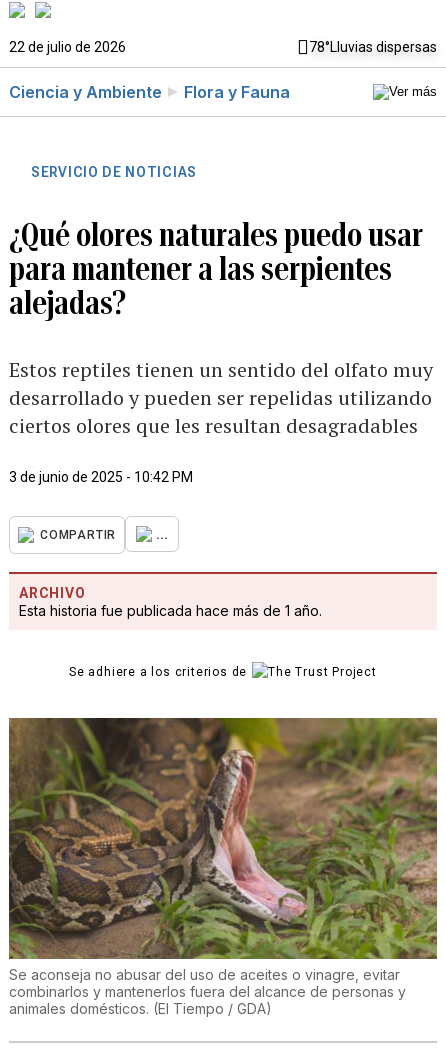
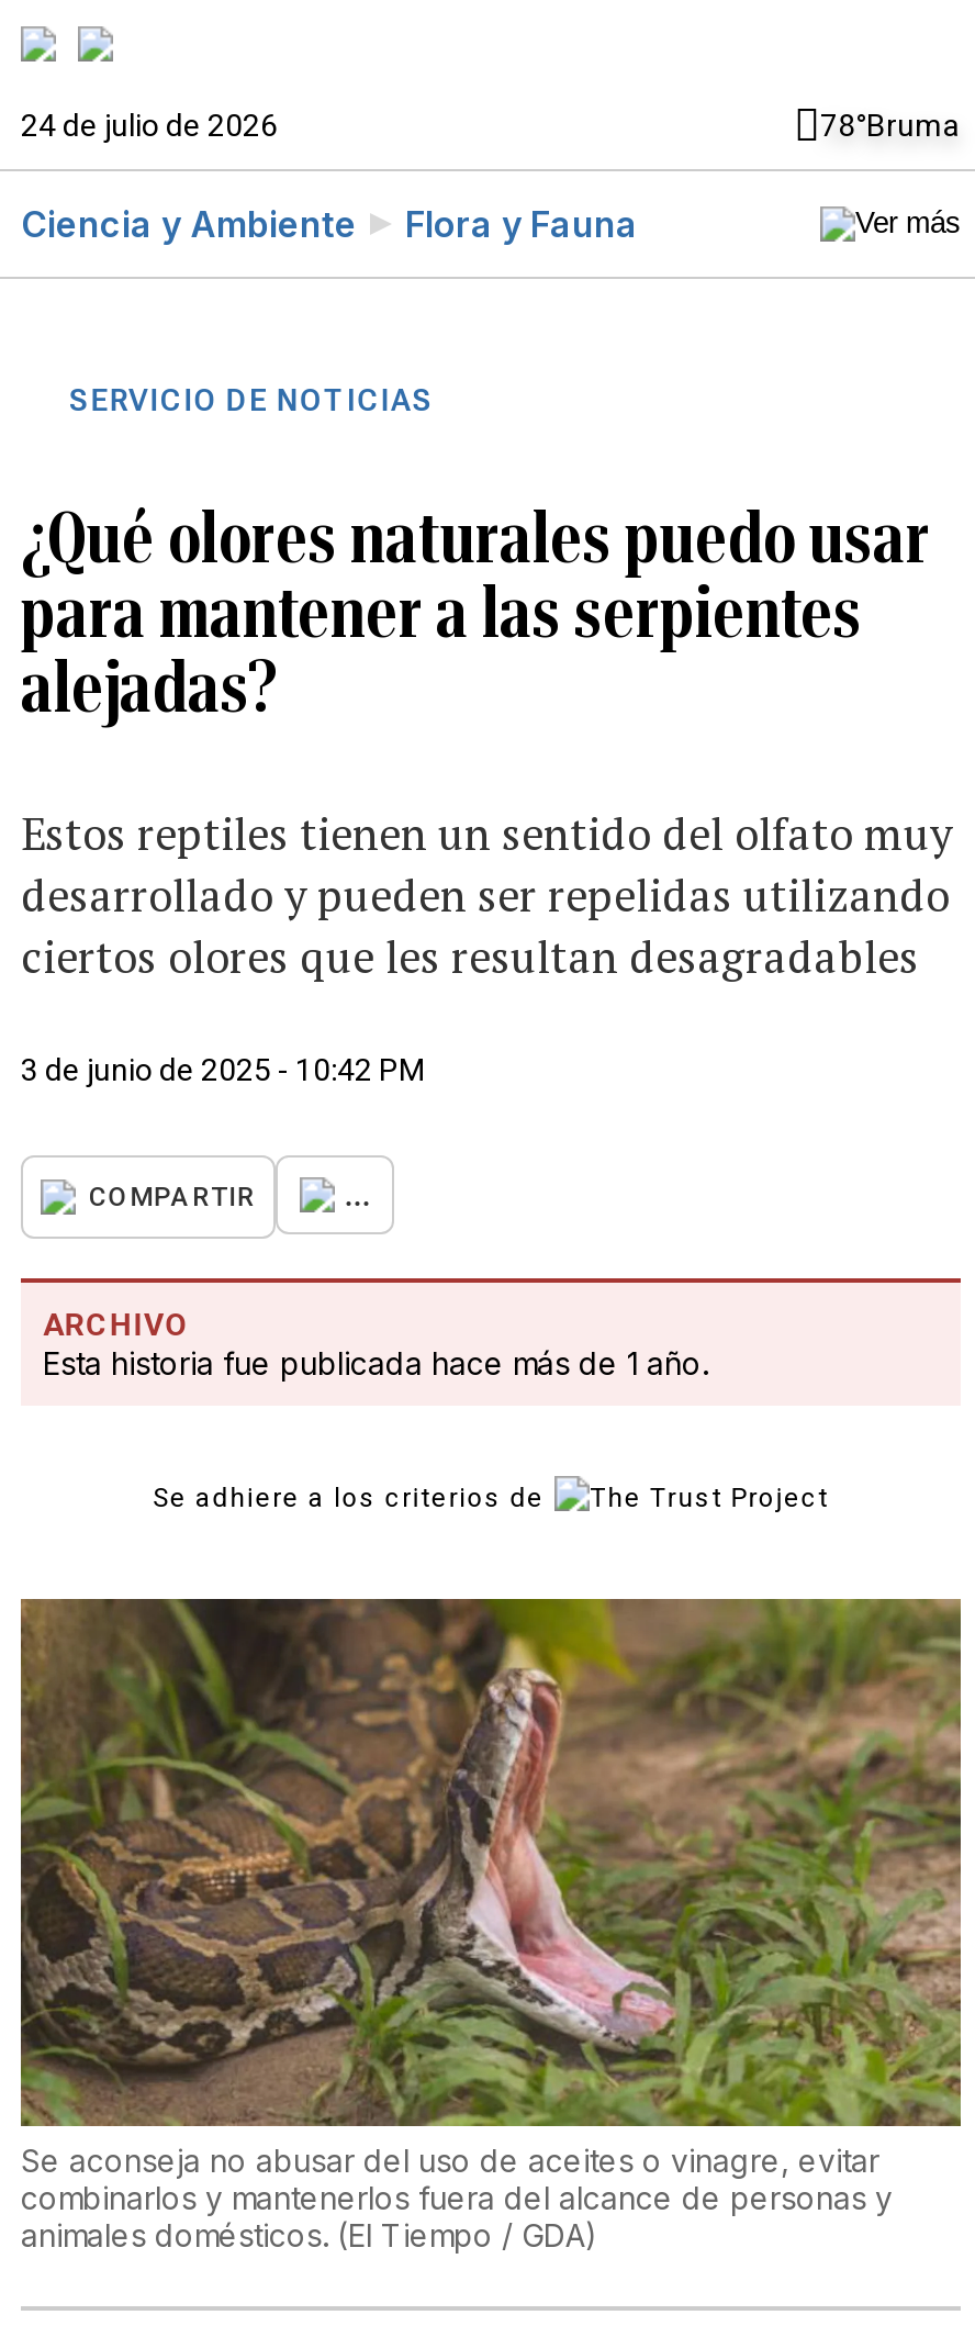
- 22 de julio de 2026
- 78°Lluvias dispersas
+ 24 de julio de 2026
+ 78°Bruma
